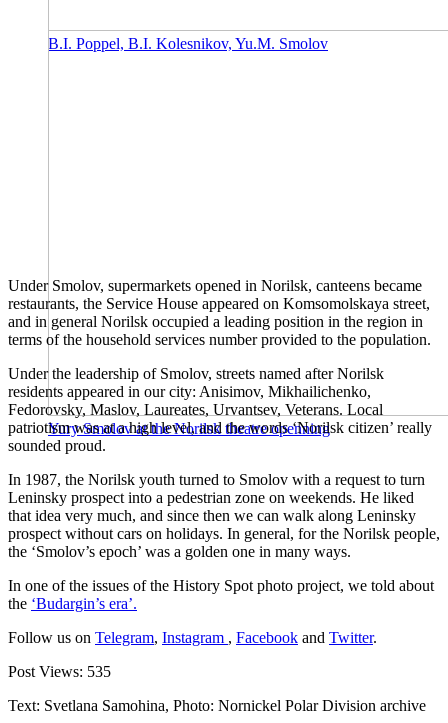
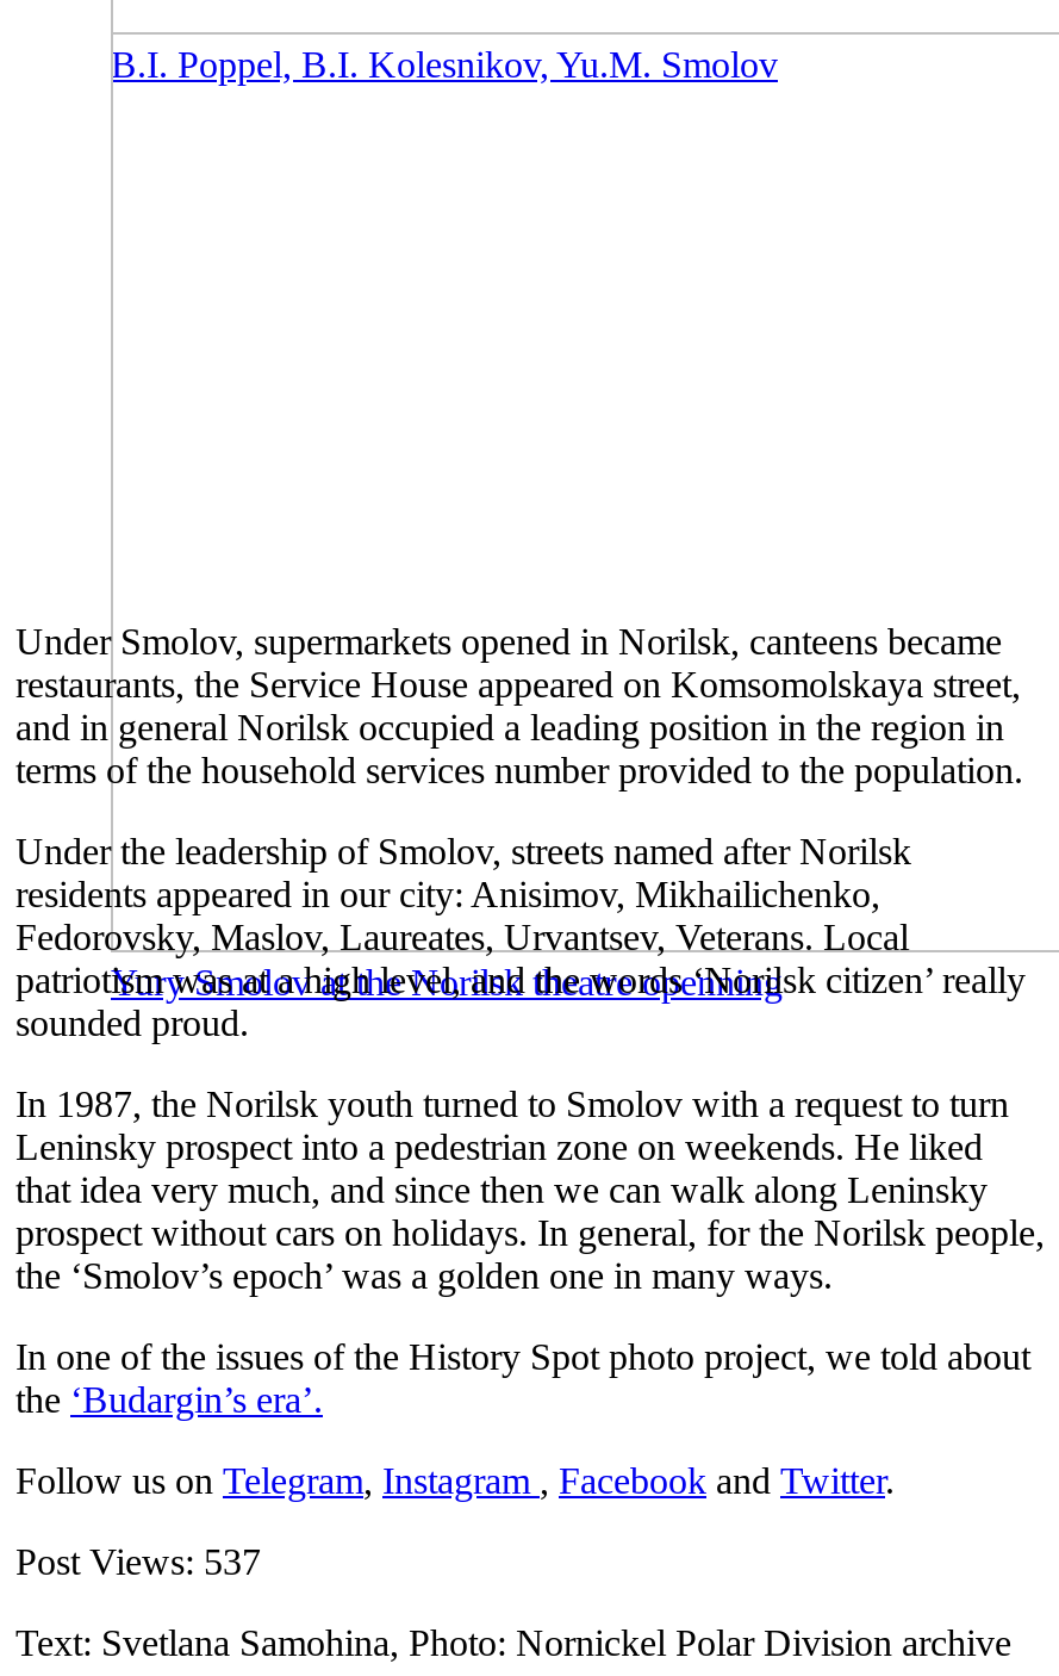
- Post Views: 535
+ Post Views: 537
